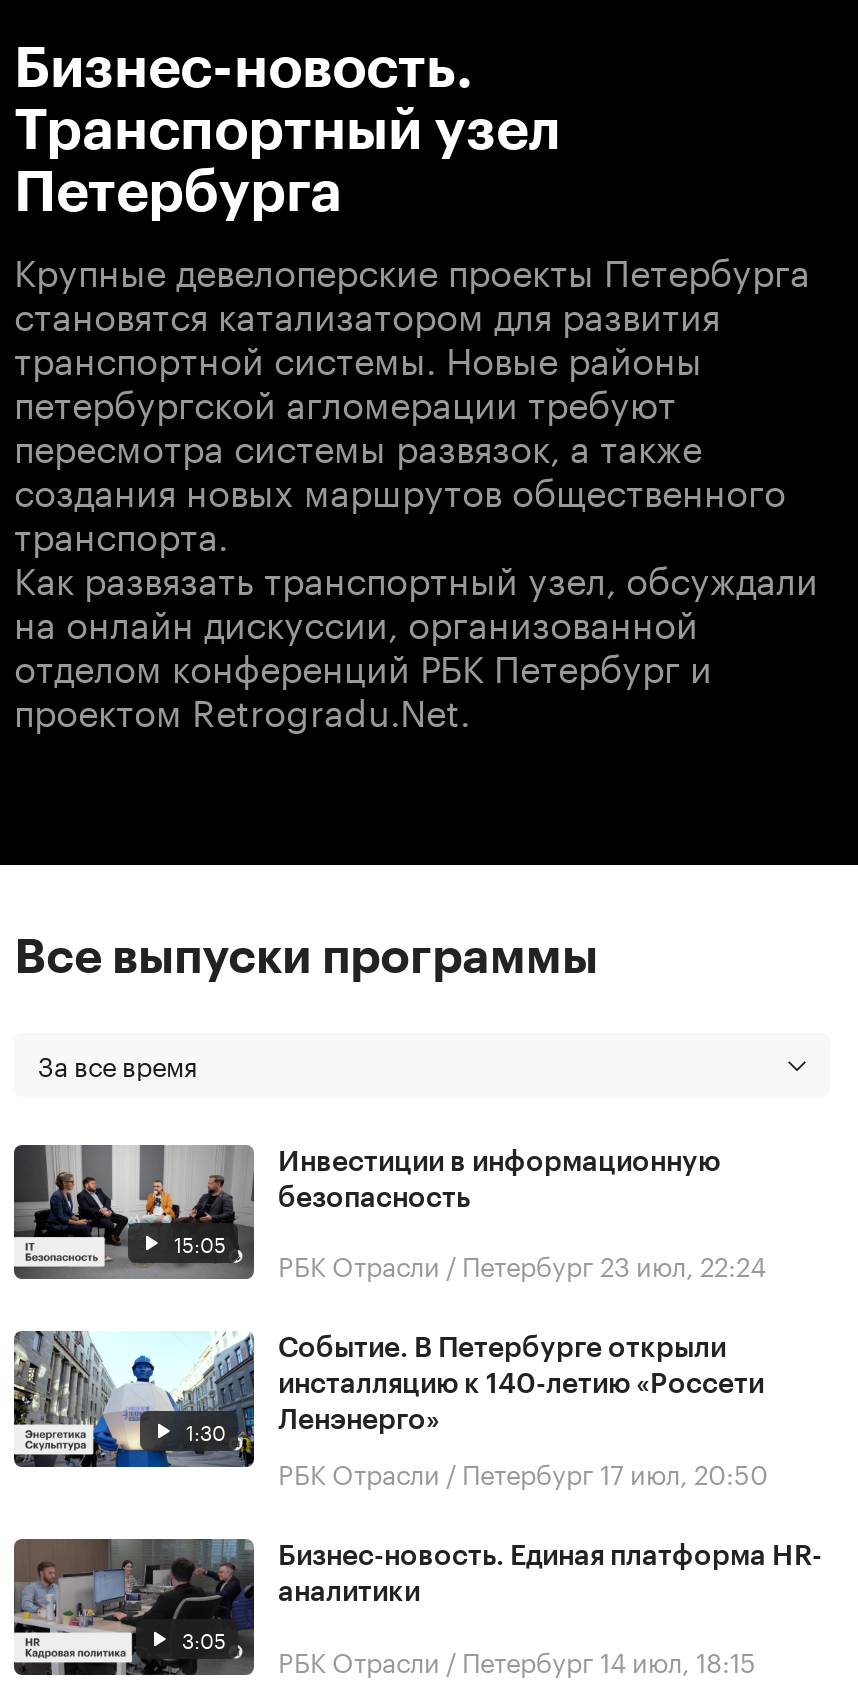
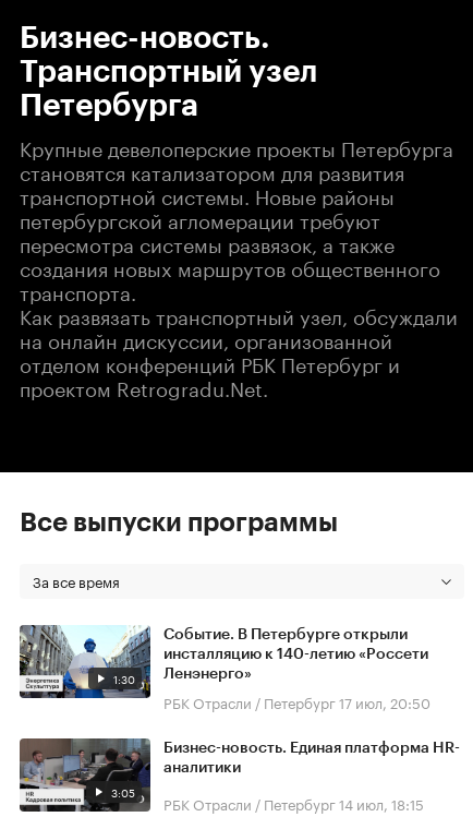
- [image]
- 15:05

- Инвестиции в информационную
- безопасность
- РБК Отрасли / Петербург 23 июл, 22:24
